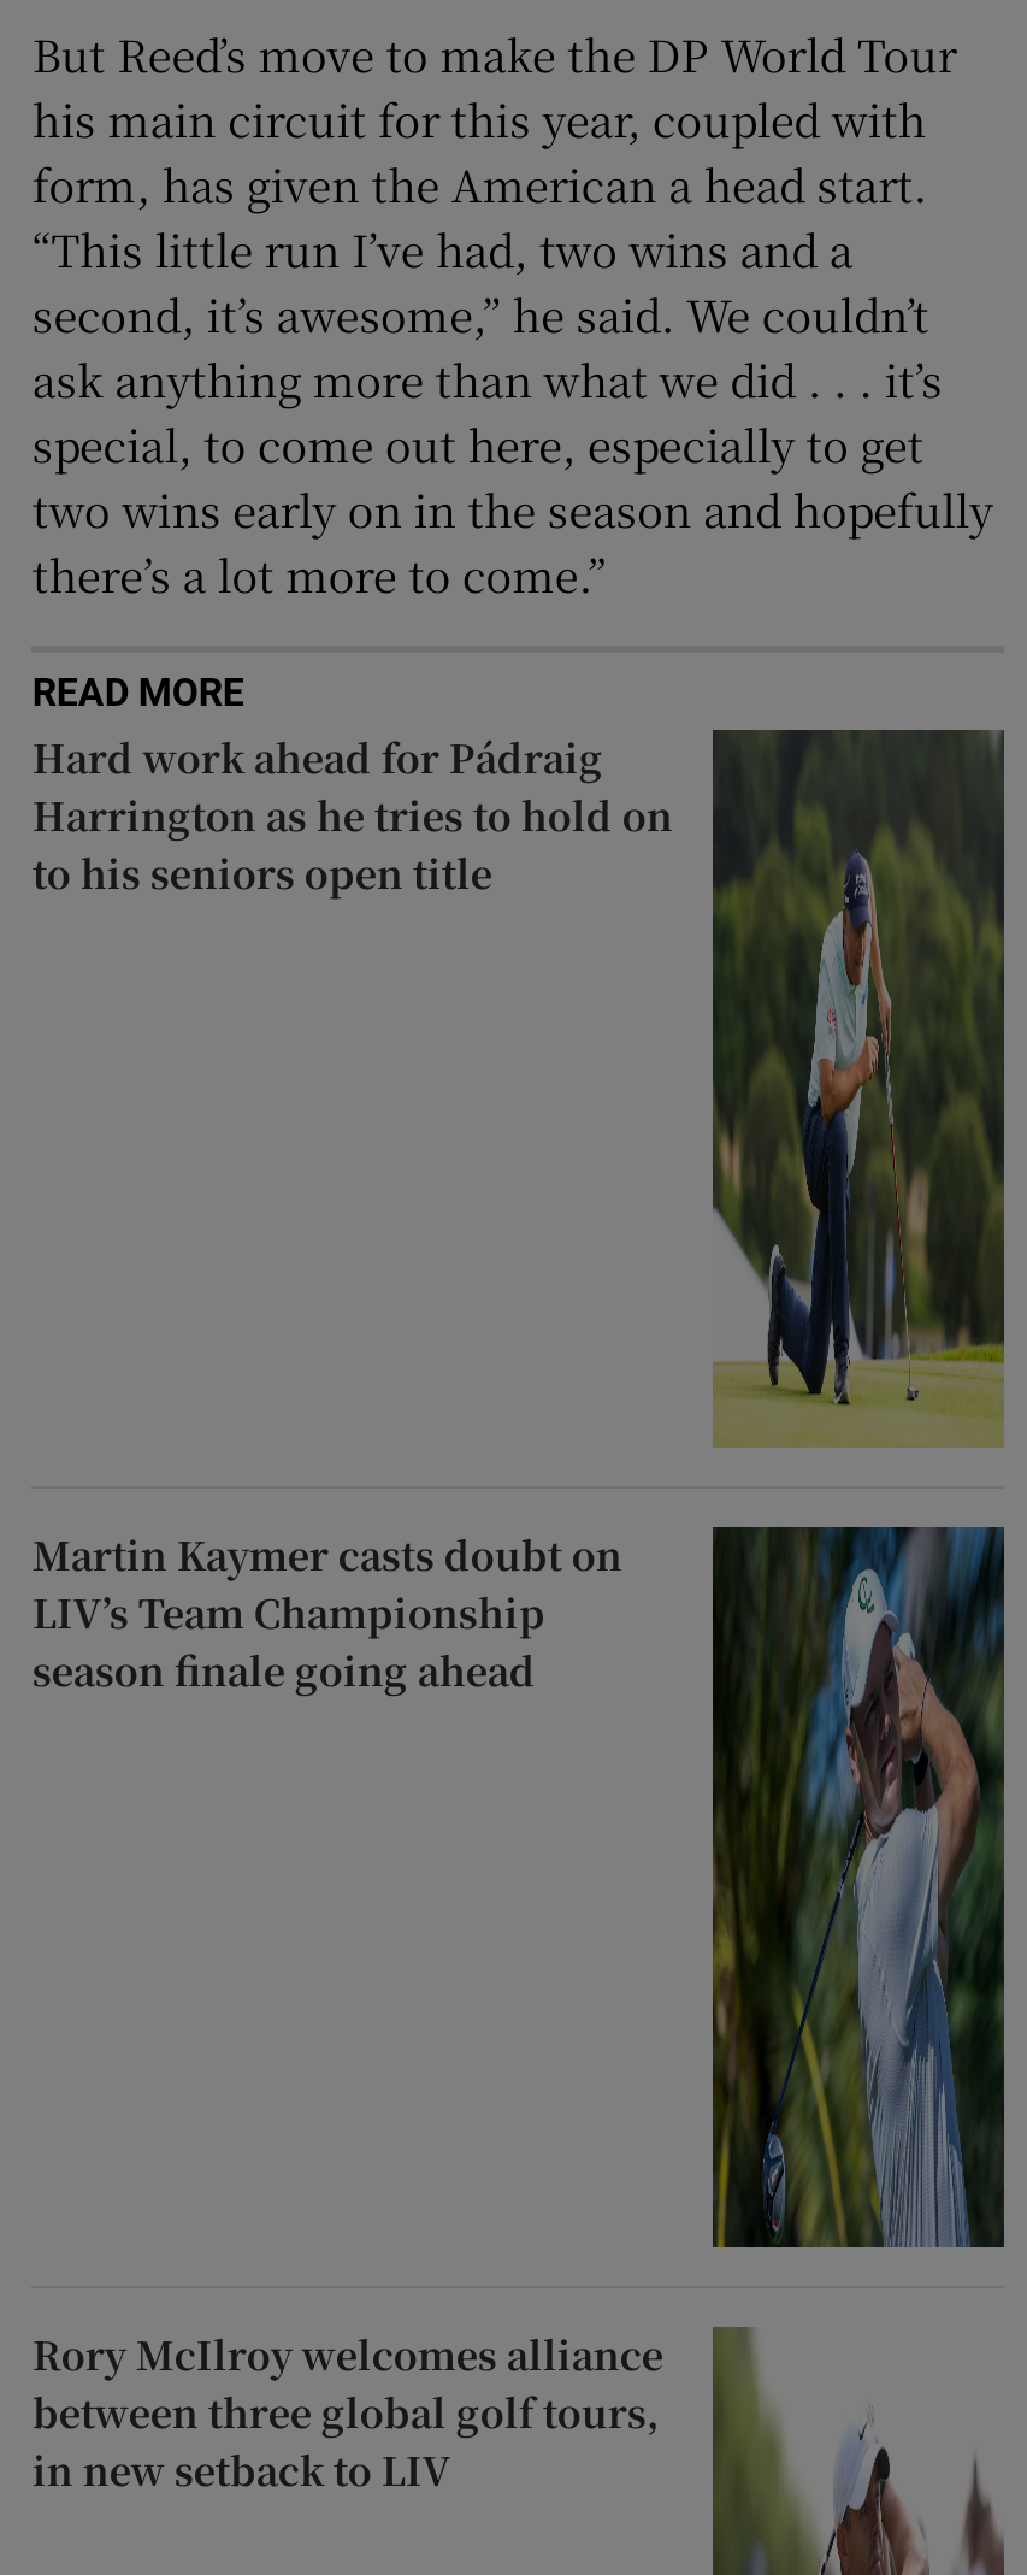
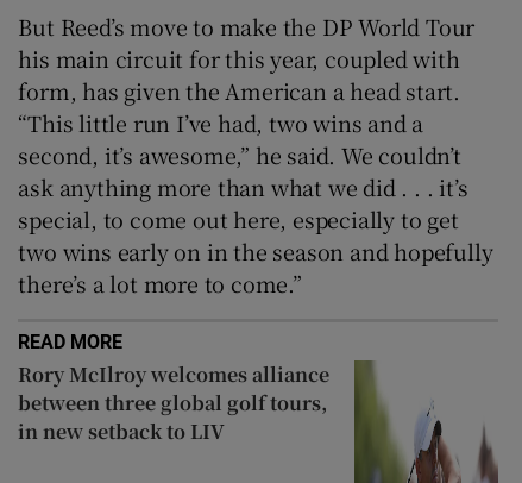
- [image]
- Hard work ahead for Pádraig
- Harrington as he tries to hold on
- to his seniors open title

- [image]
- Martin Kaymer casts doubt on
- LIV’s Team Championship
- season finale going ahead
